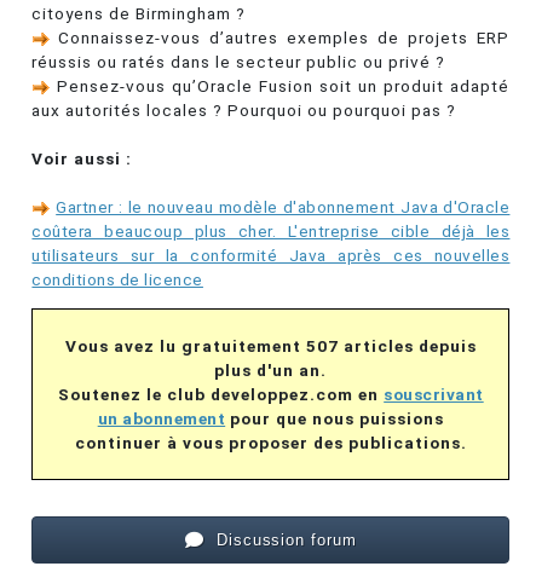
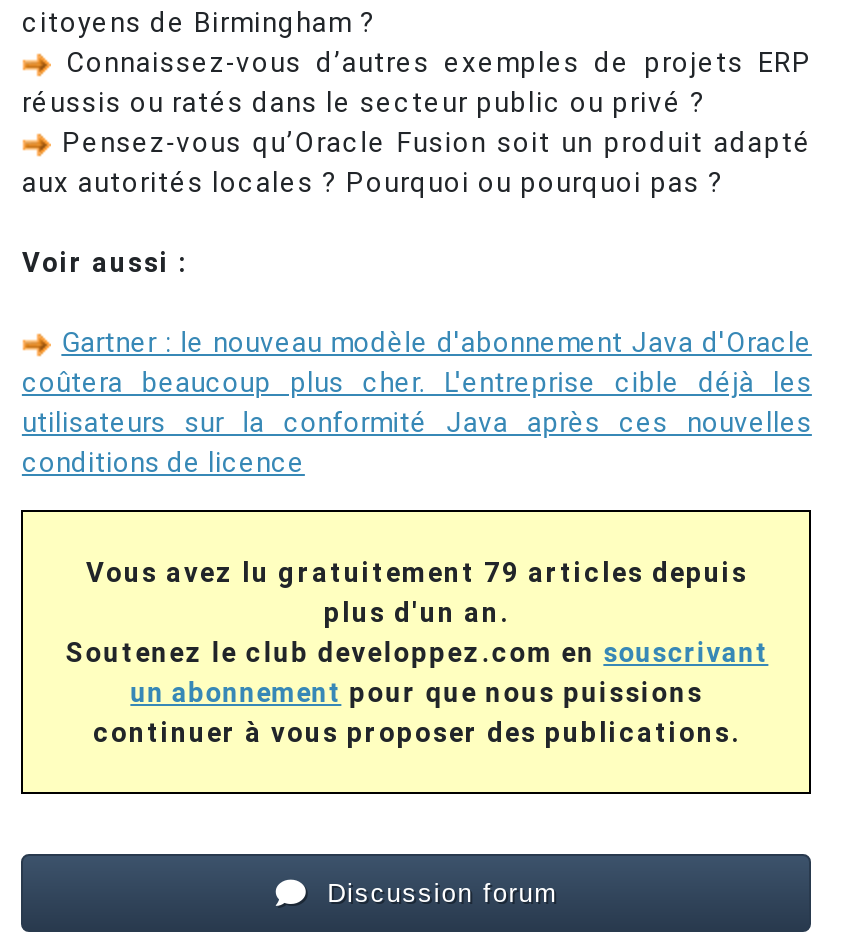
- Vous avez lu gratuitement 507 articles depuis
+ Vous avez lu gratuitement 79 articles depuis
